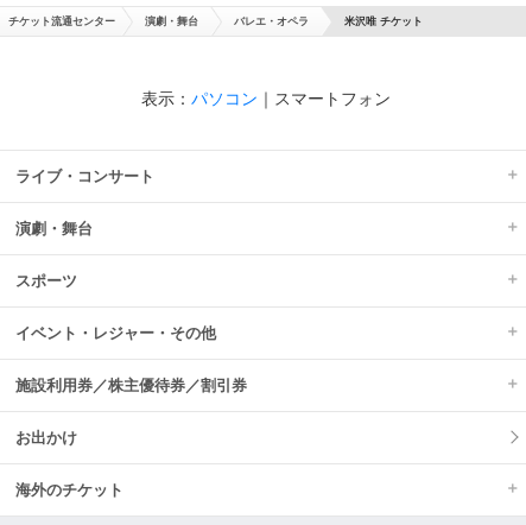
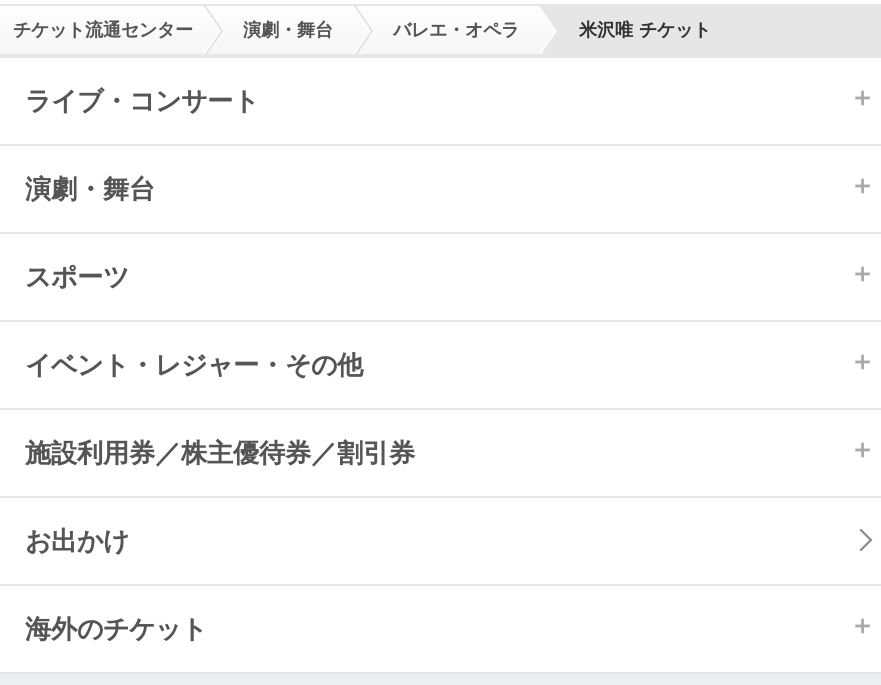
- 表示：パソコン｜スマートフォン
